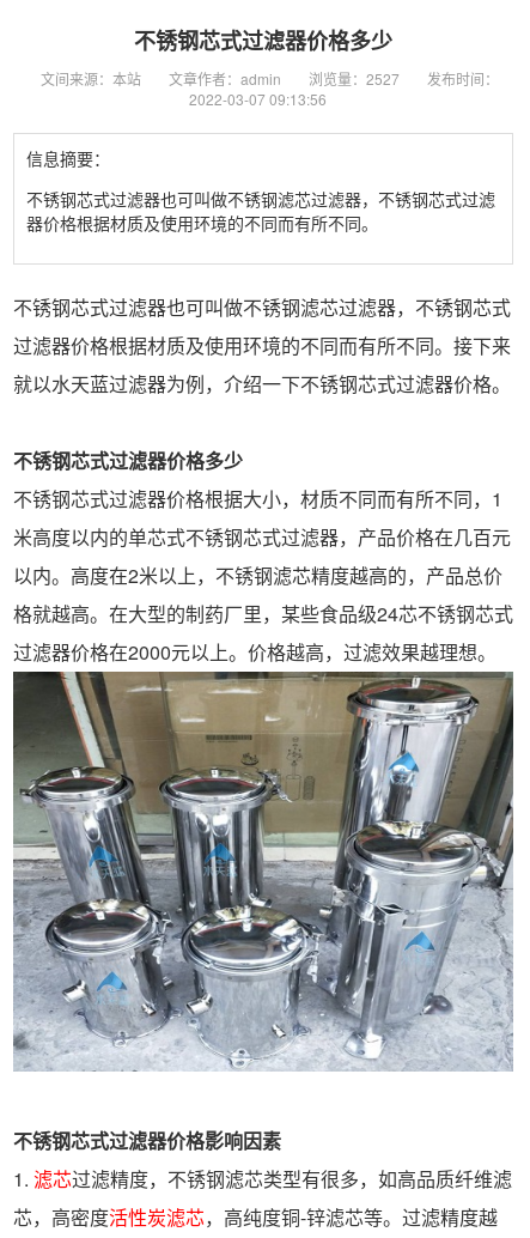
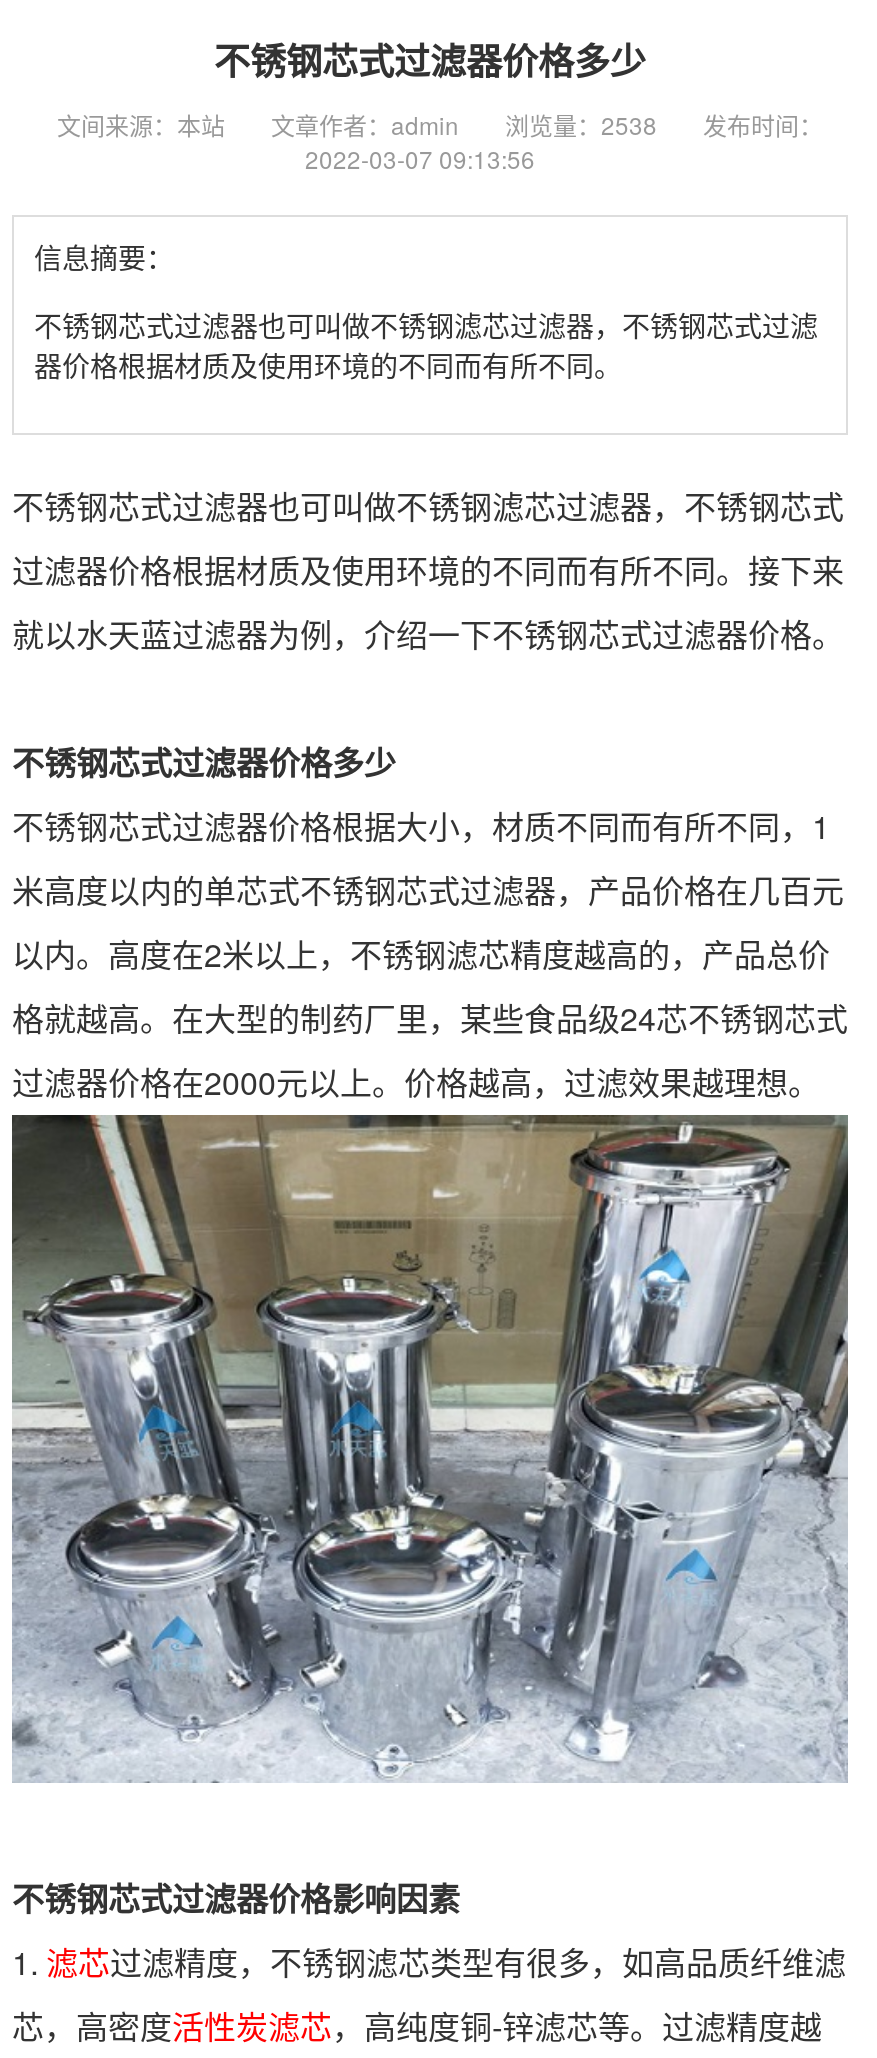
- 文间来源：本站 文章作者：admin 浏览量：2527 发布时间：
+ 文间来源：本站 文章作者：admin 浏览量：2538 发布时间：
